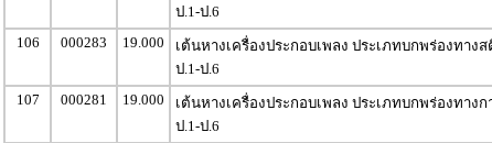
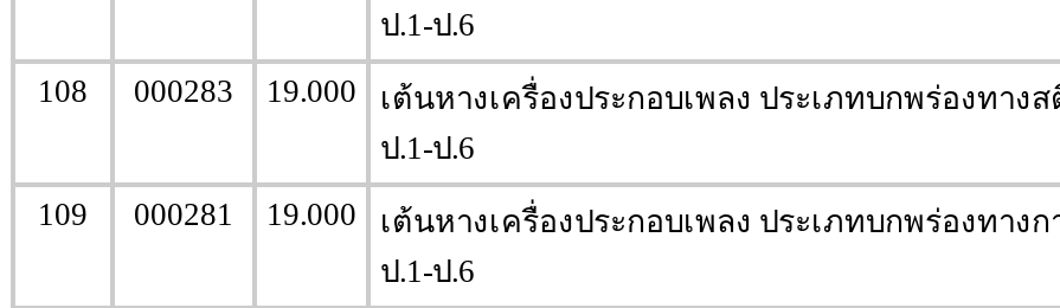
- 106
+ 108

- 107
+ 109
